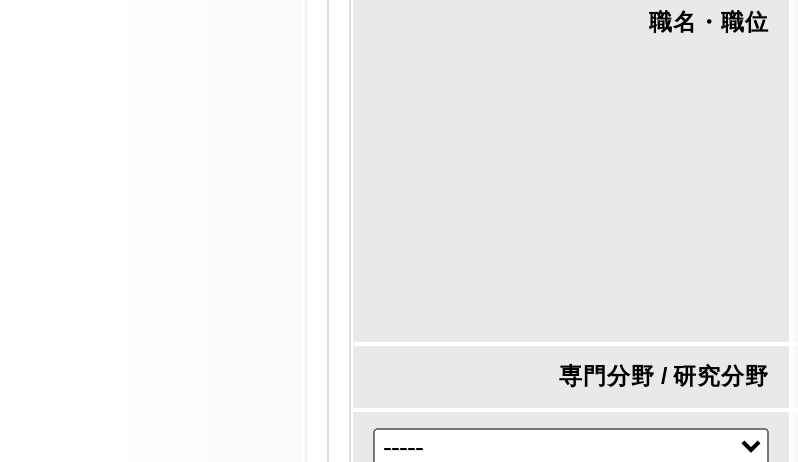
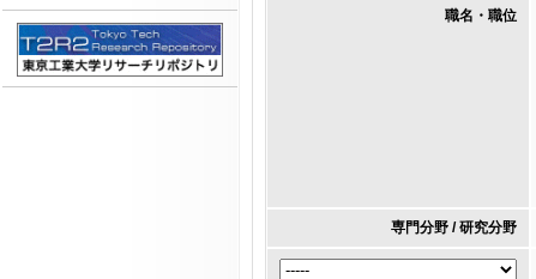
+ [image]
